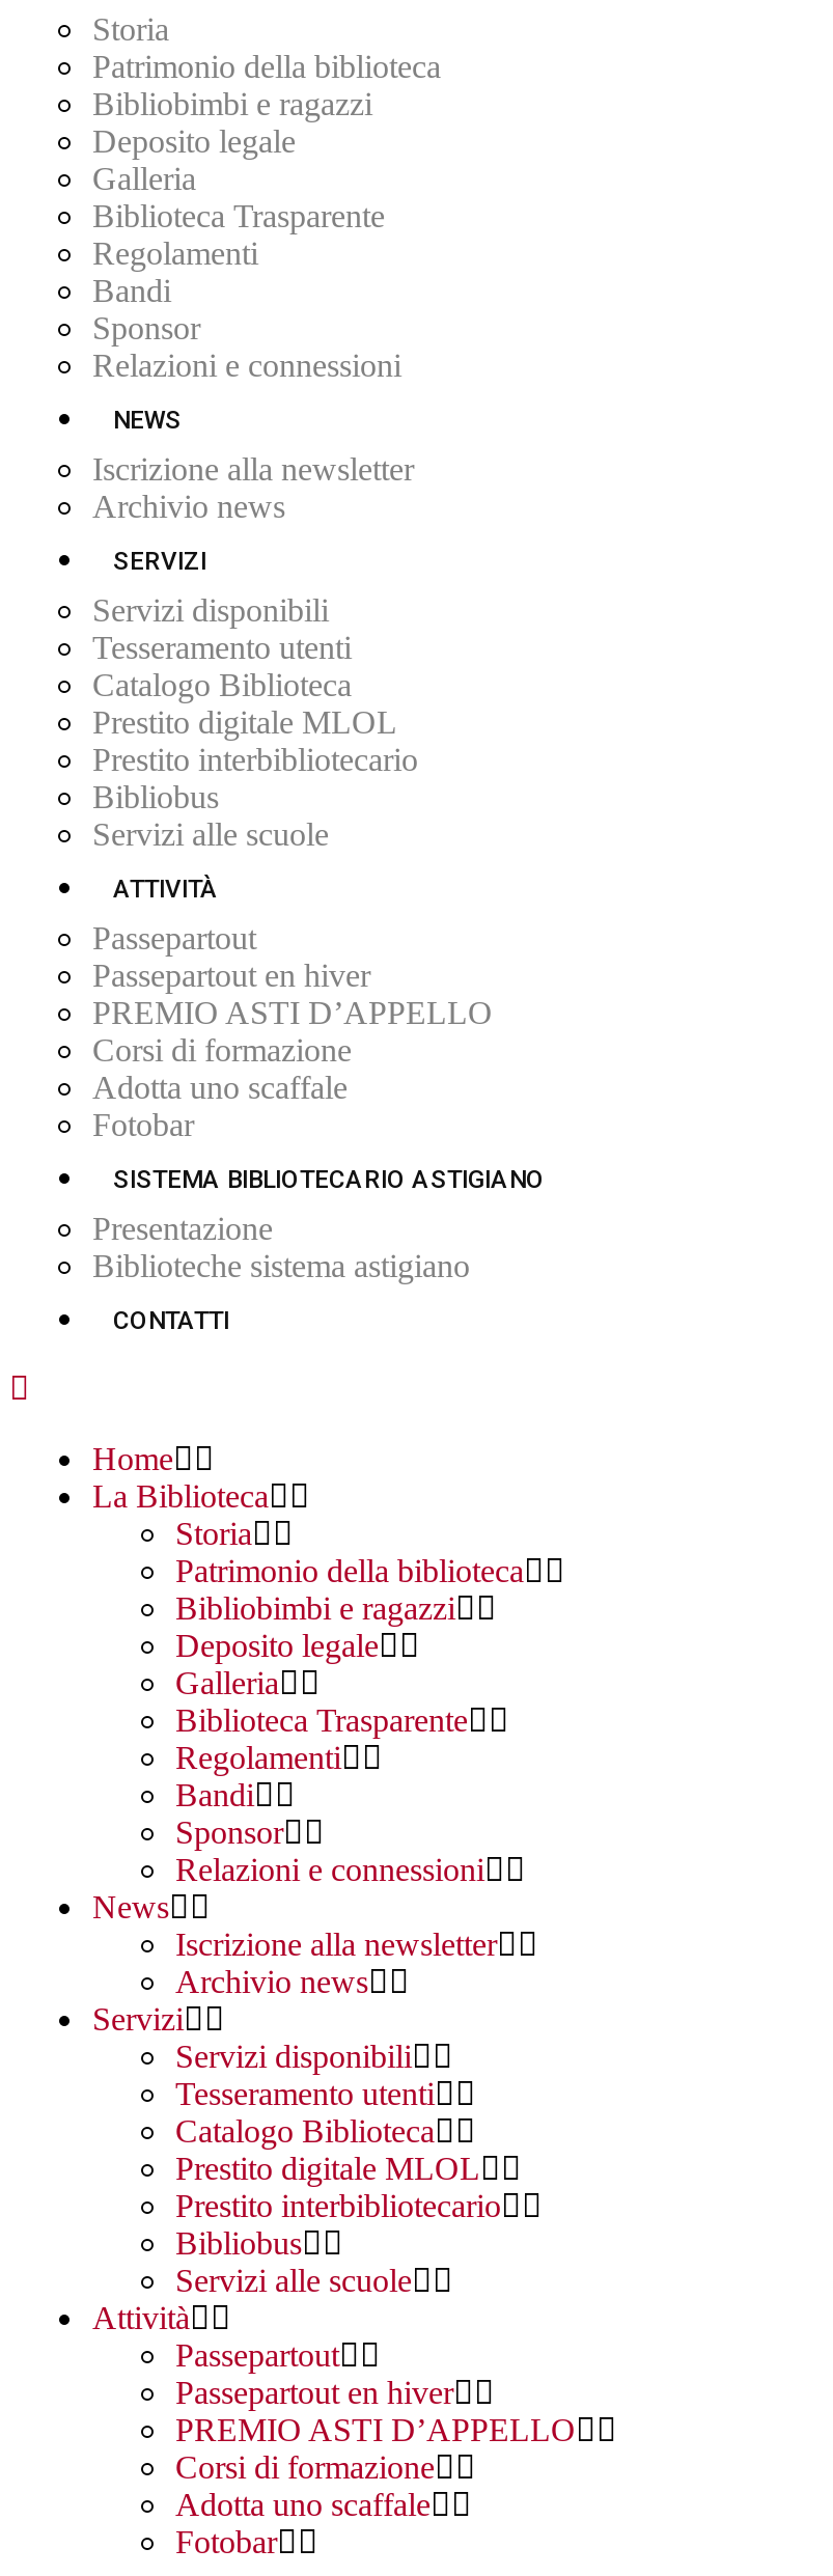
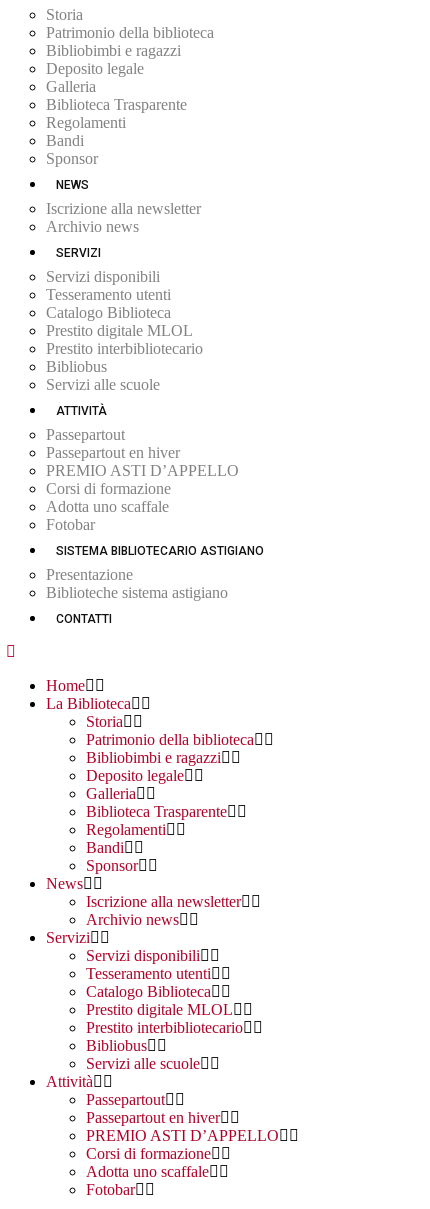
- Relazioni e connessioni

- Relazioni e connessioni
